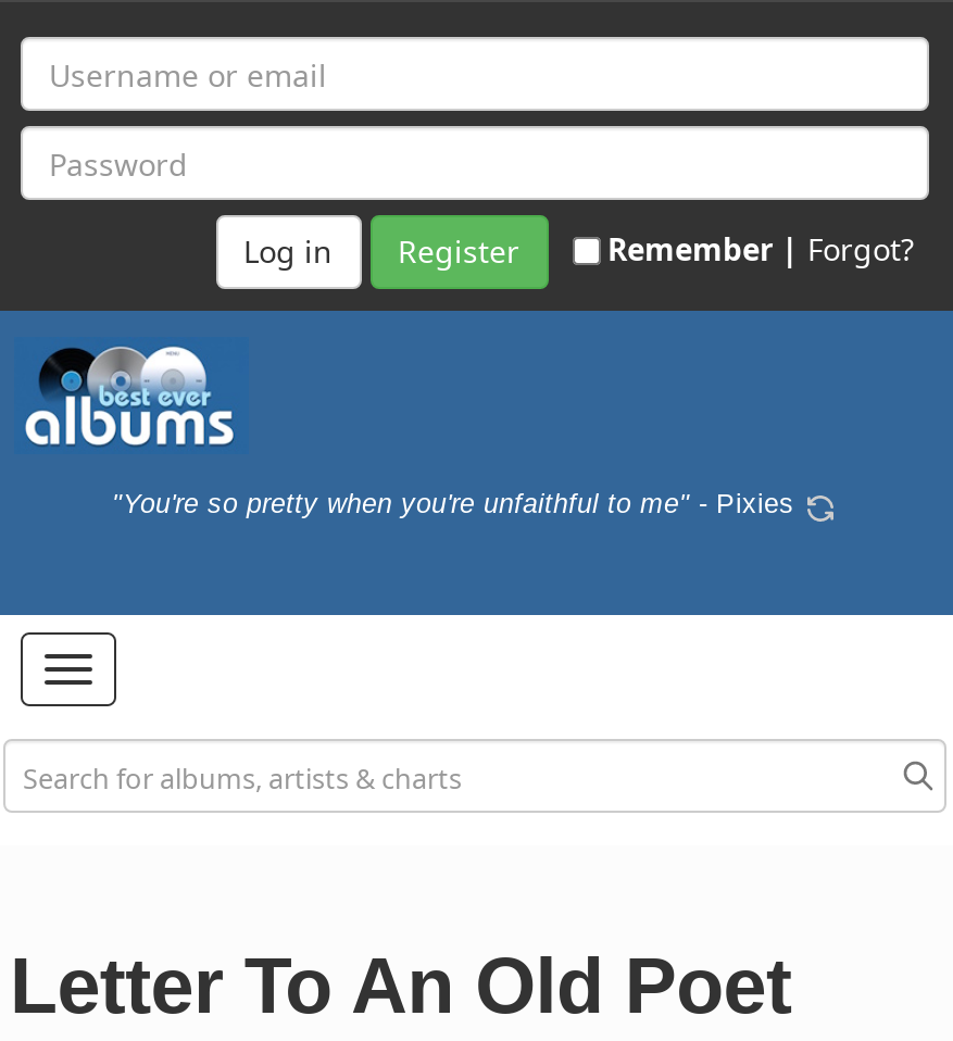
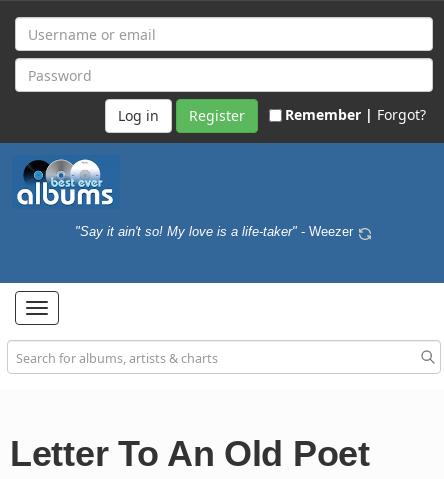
- "You're so pretty when you're unfaithful to me" - Pixies
+ "Say it ain't so! My love is a life-taker" - Weezer
